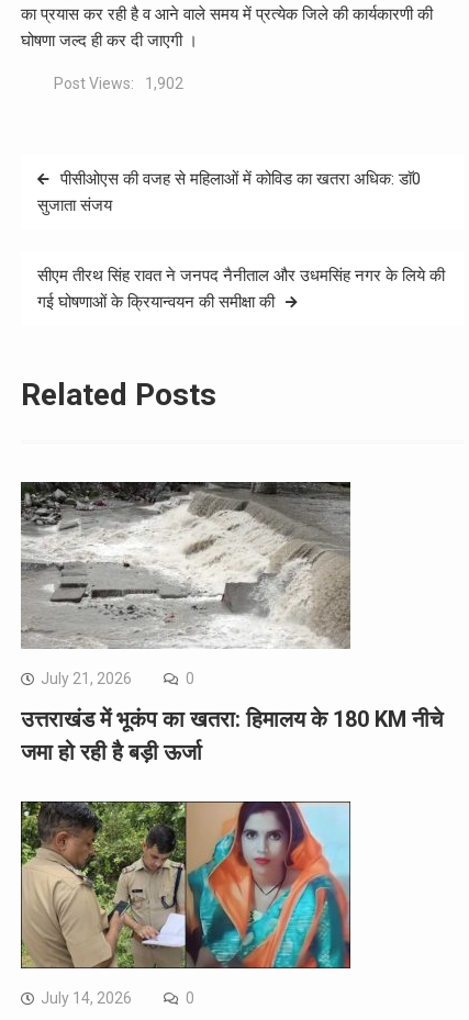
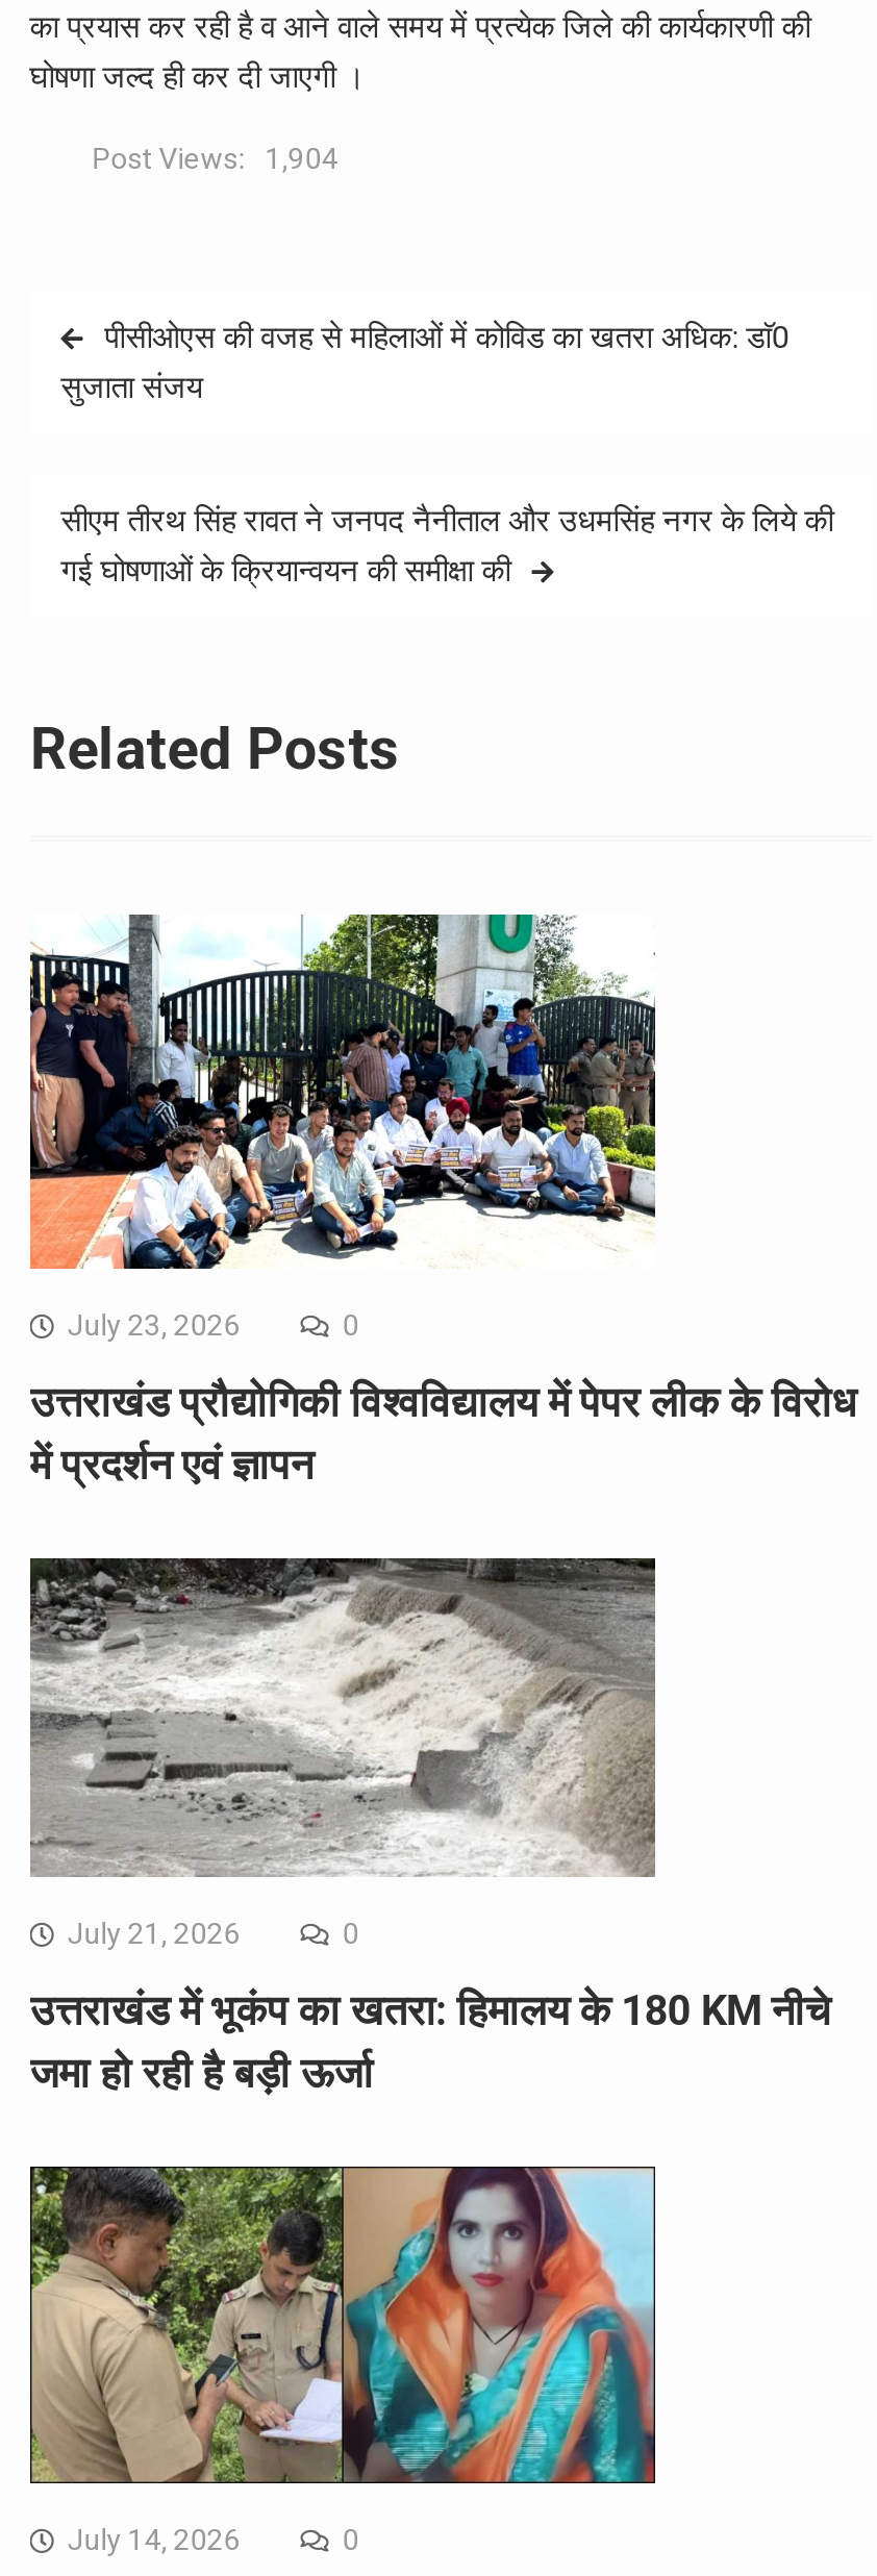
- Post Views: 1,902
+ Post Views: 1,904

+ [image]
+ July 23, 2026
+ 0
+ उत्तराखंड प्रौद्योगिकी विश्वविद्यालय में पेपर लीक के विरोध
+ में प्रदर्शन एवं ज्ञापन
